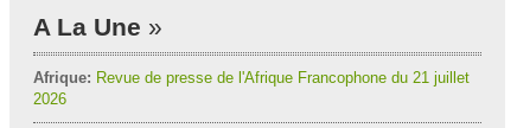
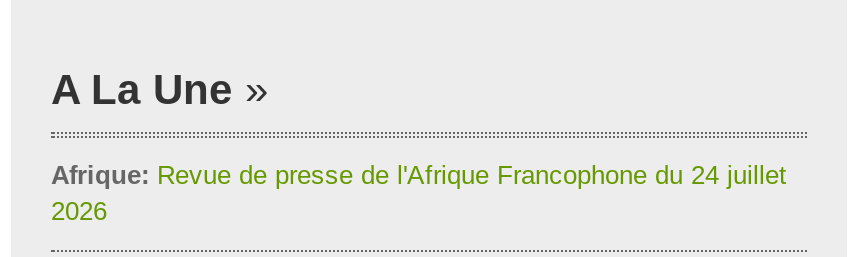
- Afrique: Revue de presse de l'Afrique Francophone du 21 juillet
+ Afrique: Revue de presse de l'Afrique Francophone du 24 juillet
